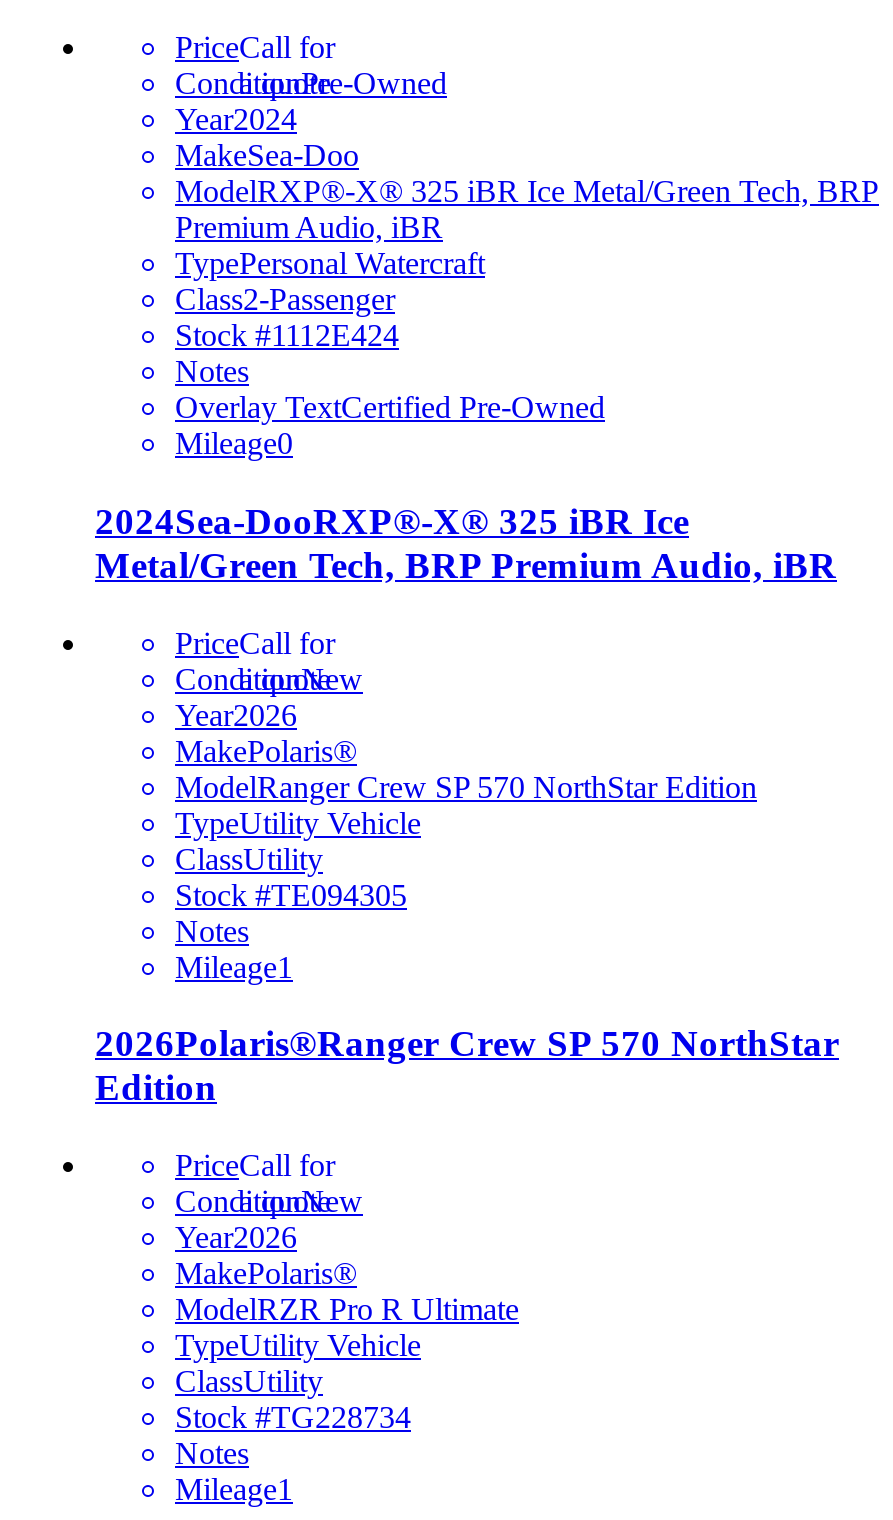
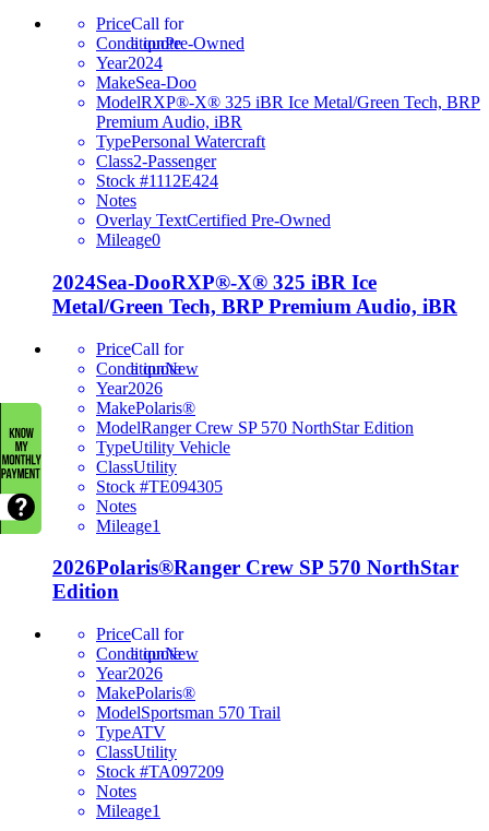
+ [image]

- ModelRZR Pro R Ultimate
- TypeUtility Vehicle
+ ModelSportsman 570 Trail
+ TypeATV

- Stock #TG228734
+ Stock #TA097209
